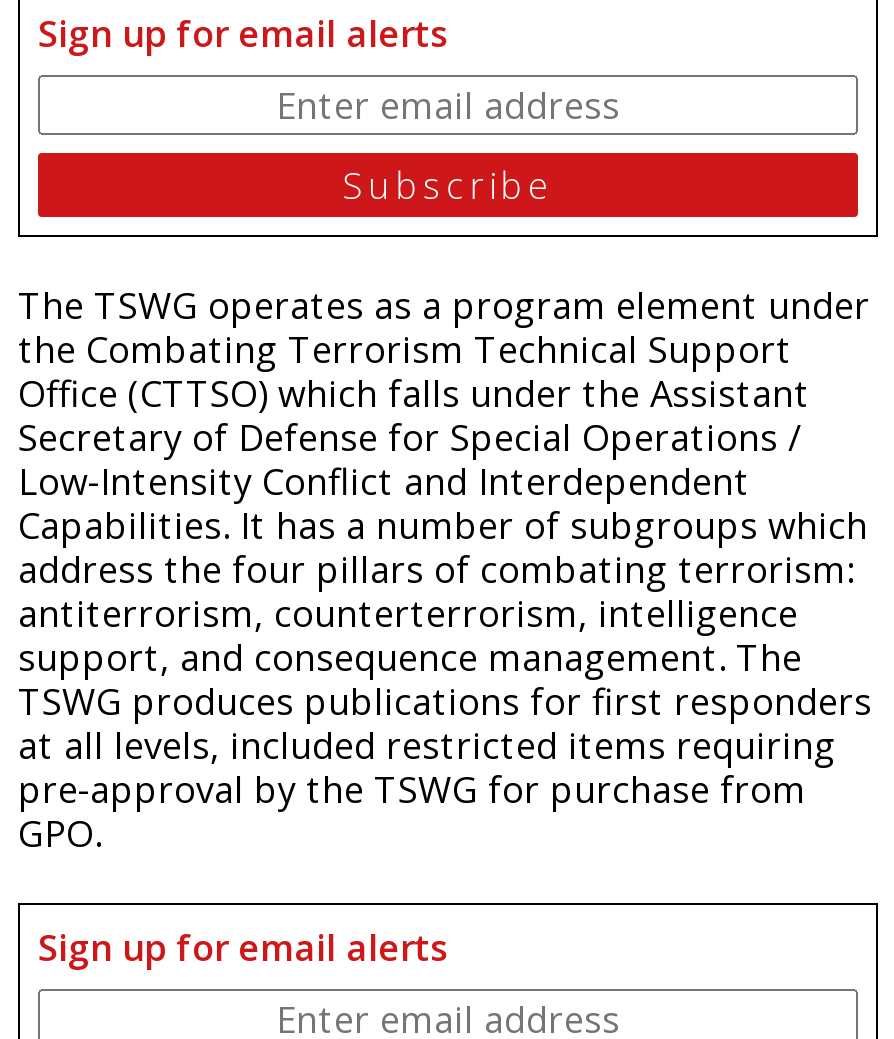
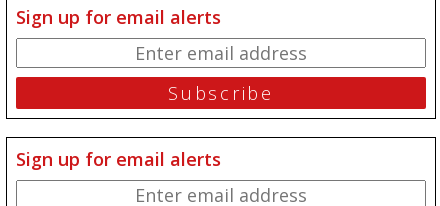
- The TSWG operates as a program element under
- the Combating Terrorism Technical Support
- Office (CTTSO) which falls under the Assistant
- Secretary of Defense for Special Operations /
- Low-Intensity Conflict and Interdependent
- Capabilities. It has a number of subgroups which
- address the four pillars of combating terrorism:
- antiterrorism, counterterrorism, intelligence
- support, and consequence management. The
- TSWG produces publications for first responders
- at all levels, included restricted items requiring
- pre-approval by the TSWG for purchase from
- GPO.
